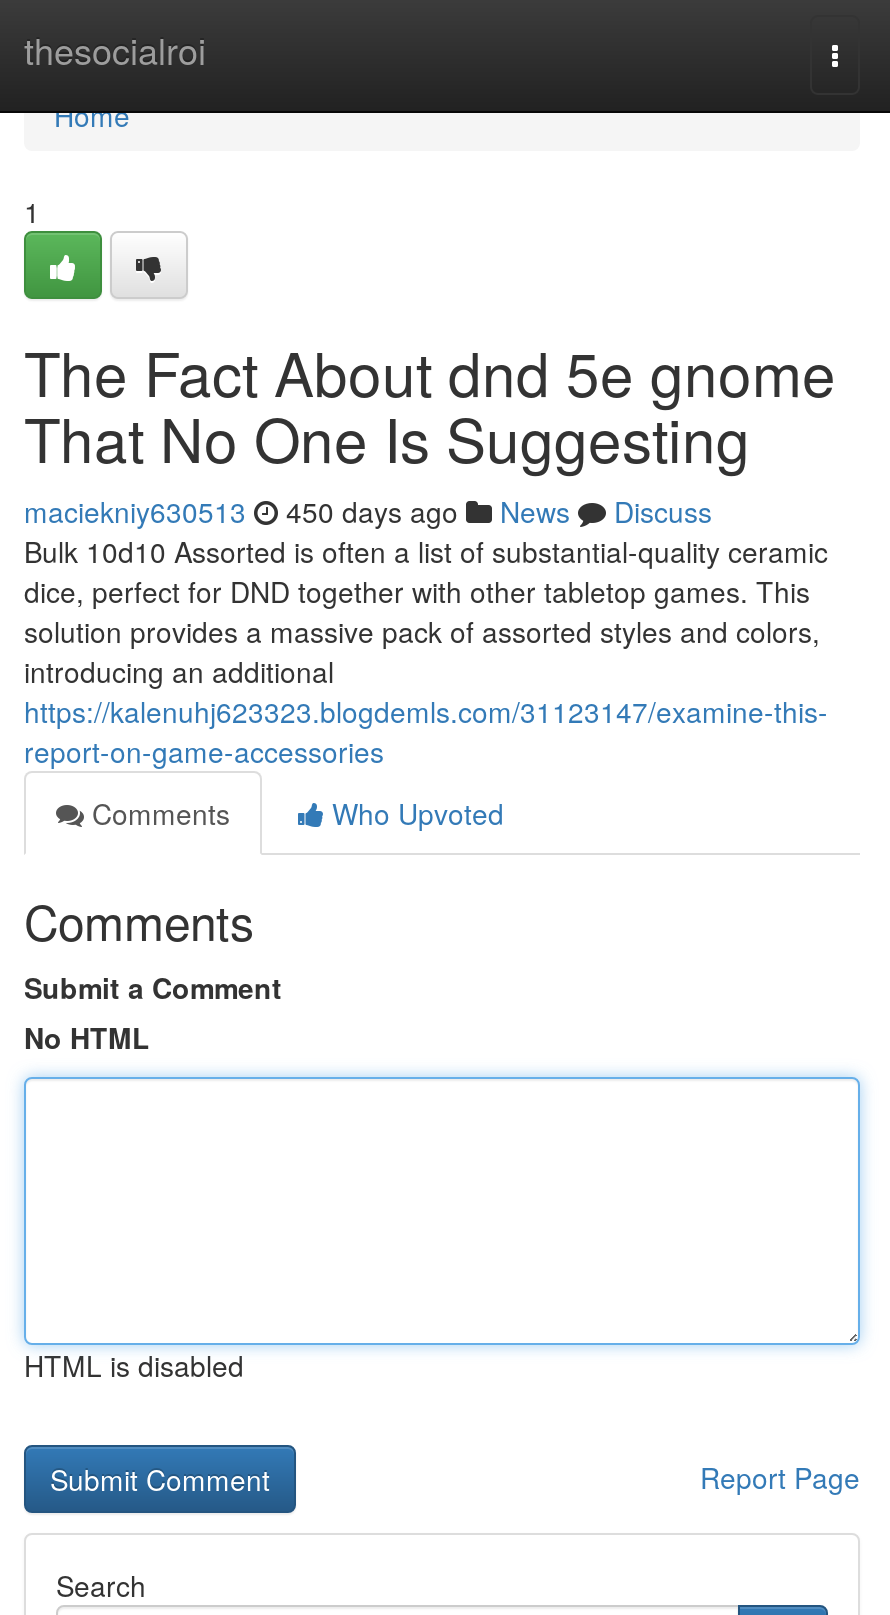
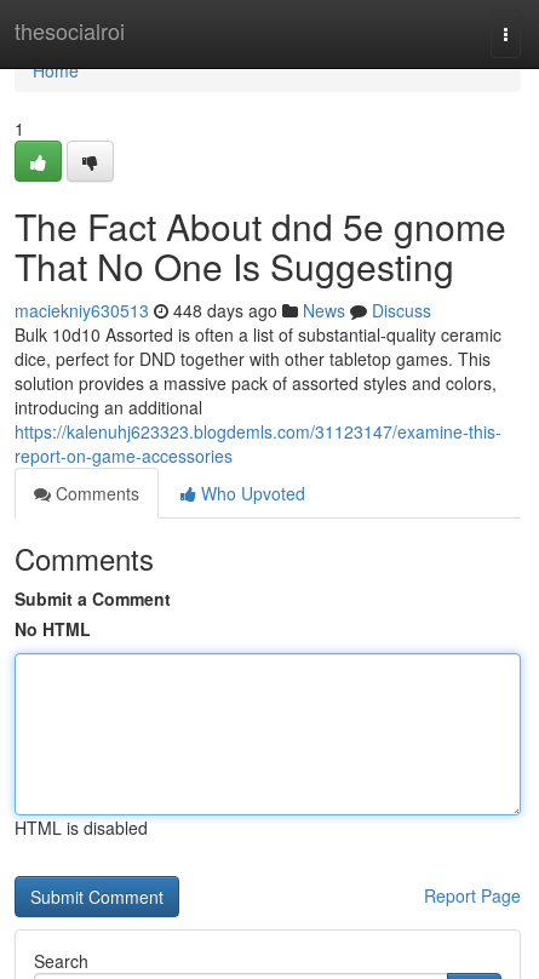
- maciekniy630513 450 days ago News Discuss
+ maciekniy630513 448 days ago News Discuss
